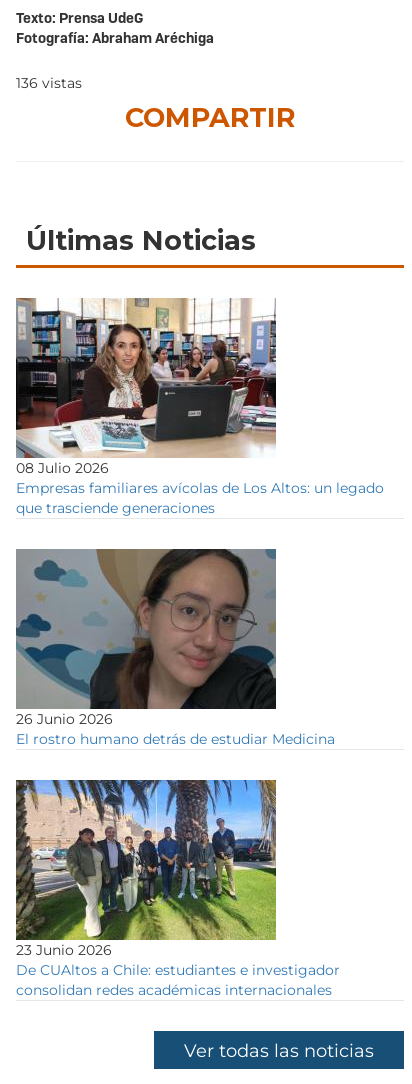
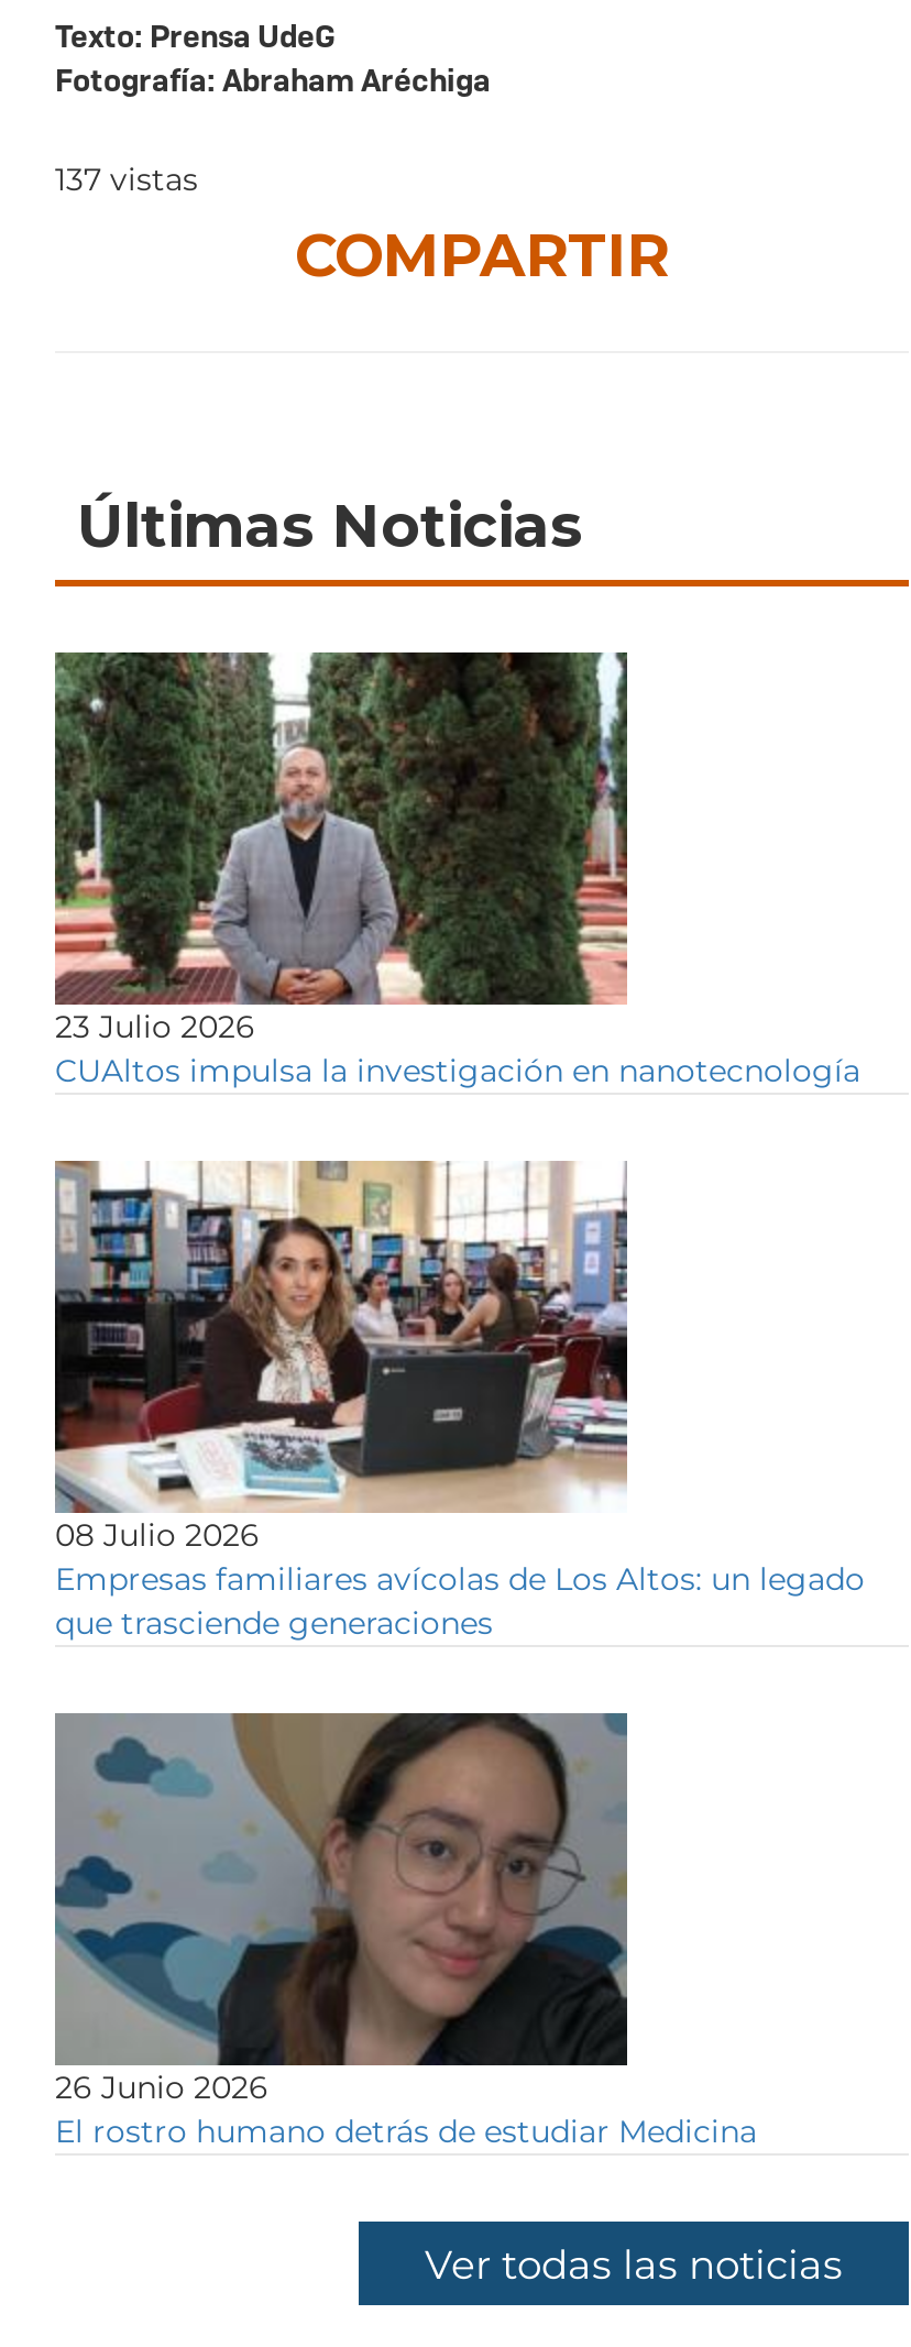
- 136 vistas
+ 137 vistas

+ [image]
+ 23 Julio 2026
+ CUAltos impulsa la investigación en nanotecnología

moved down: [image] | 08 Julio 2026 | Empresas familiares avícolas de Los Altos: un legado | que trasciende generaciones | 26 Junio 2026 | El rostro humano detrás de estudiar Medicina

- [image]
- 23 Junio 2026
- De CUAltos a Chile: estudiantes e investigador
- consolidan redes académicas internacionales
